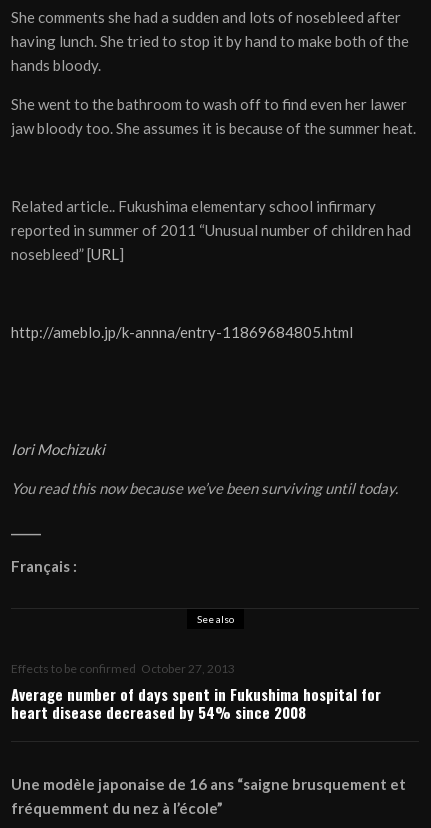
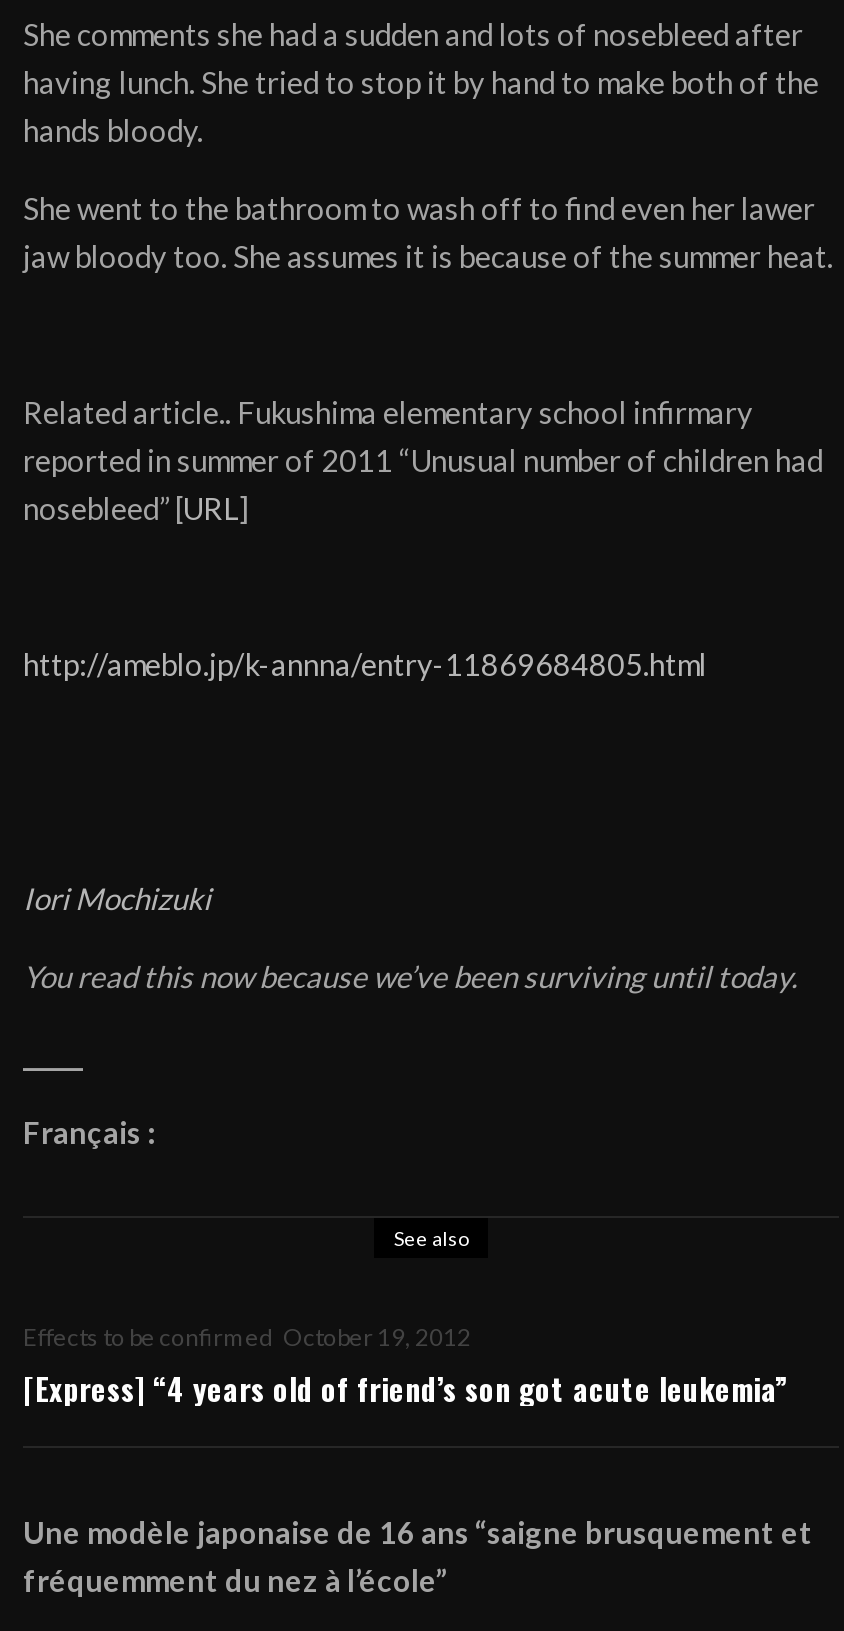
- Effects to be confirmed October 27, 2013
- Average number of days spent in Fukushima hospital for
- heart disease decreased by 54% since 2008
+ Effects to be confirmed October 19, 2012
+ [Express] “4 years old of friend’s son got acute leukemia”
